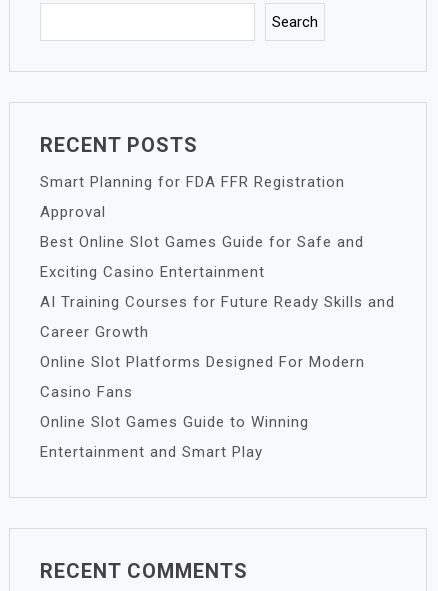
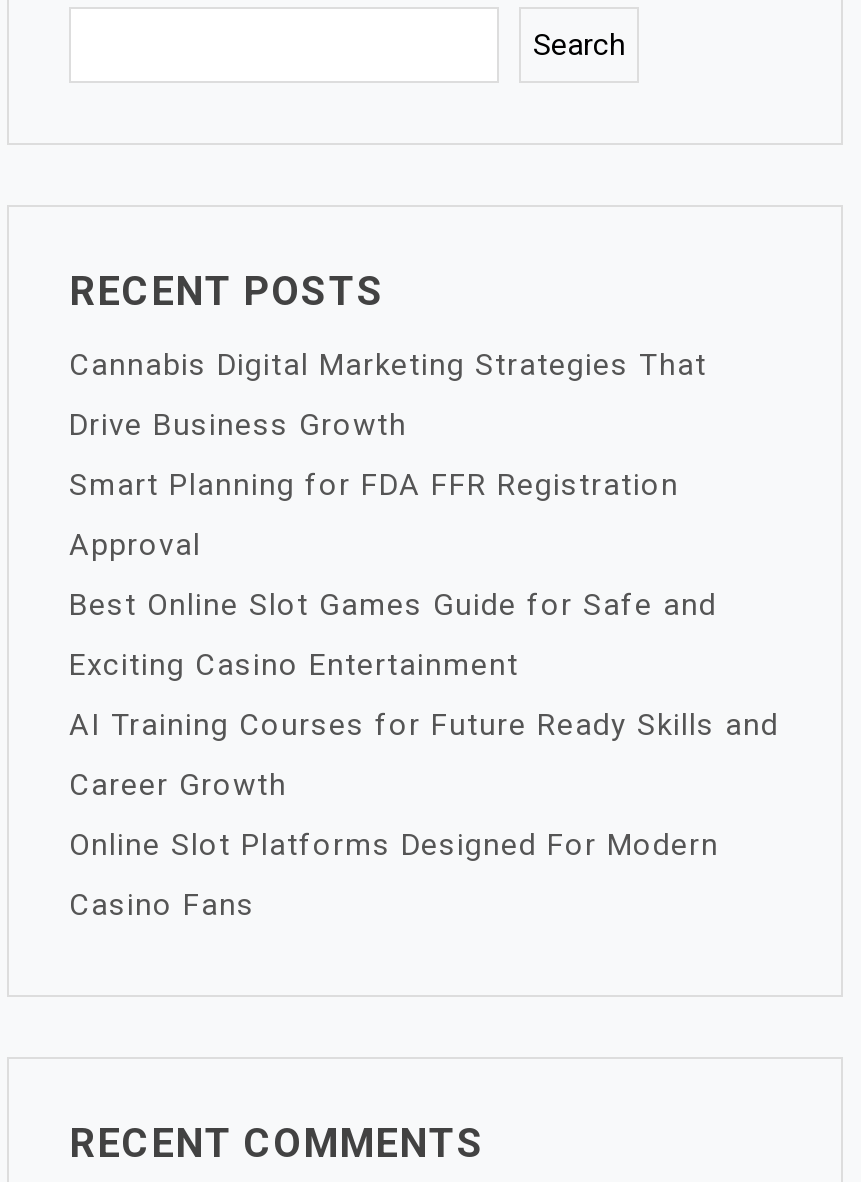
+ Cannabis Digital Marketing Strategies That
+ Drive Business Growth

moved down: Smart Planning for FDA FFR Registration | Approval | Best Online Slot Games Guide for Safe and | Exciting Casino Entertainment | AI Training Courses for Future Ready Skills and | Career Growth | Online Slot Platforms Designed For Modern | Casino Fans

- Online Slot Games Guide to Winning
- Entertainment and Smart Play
